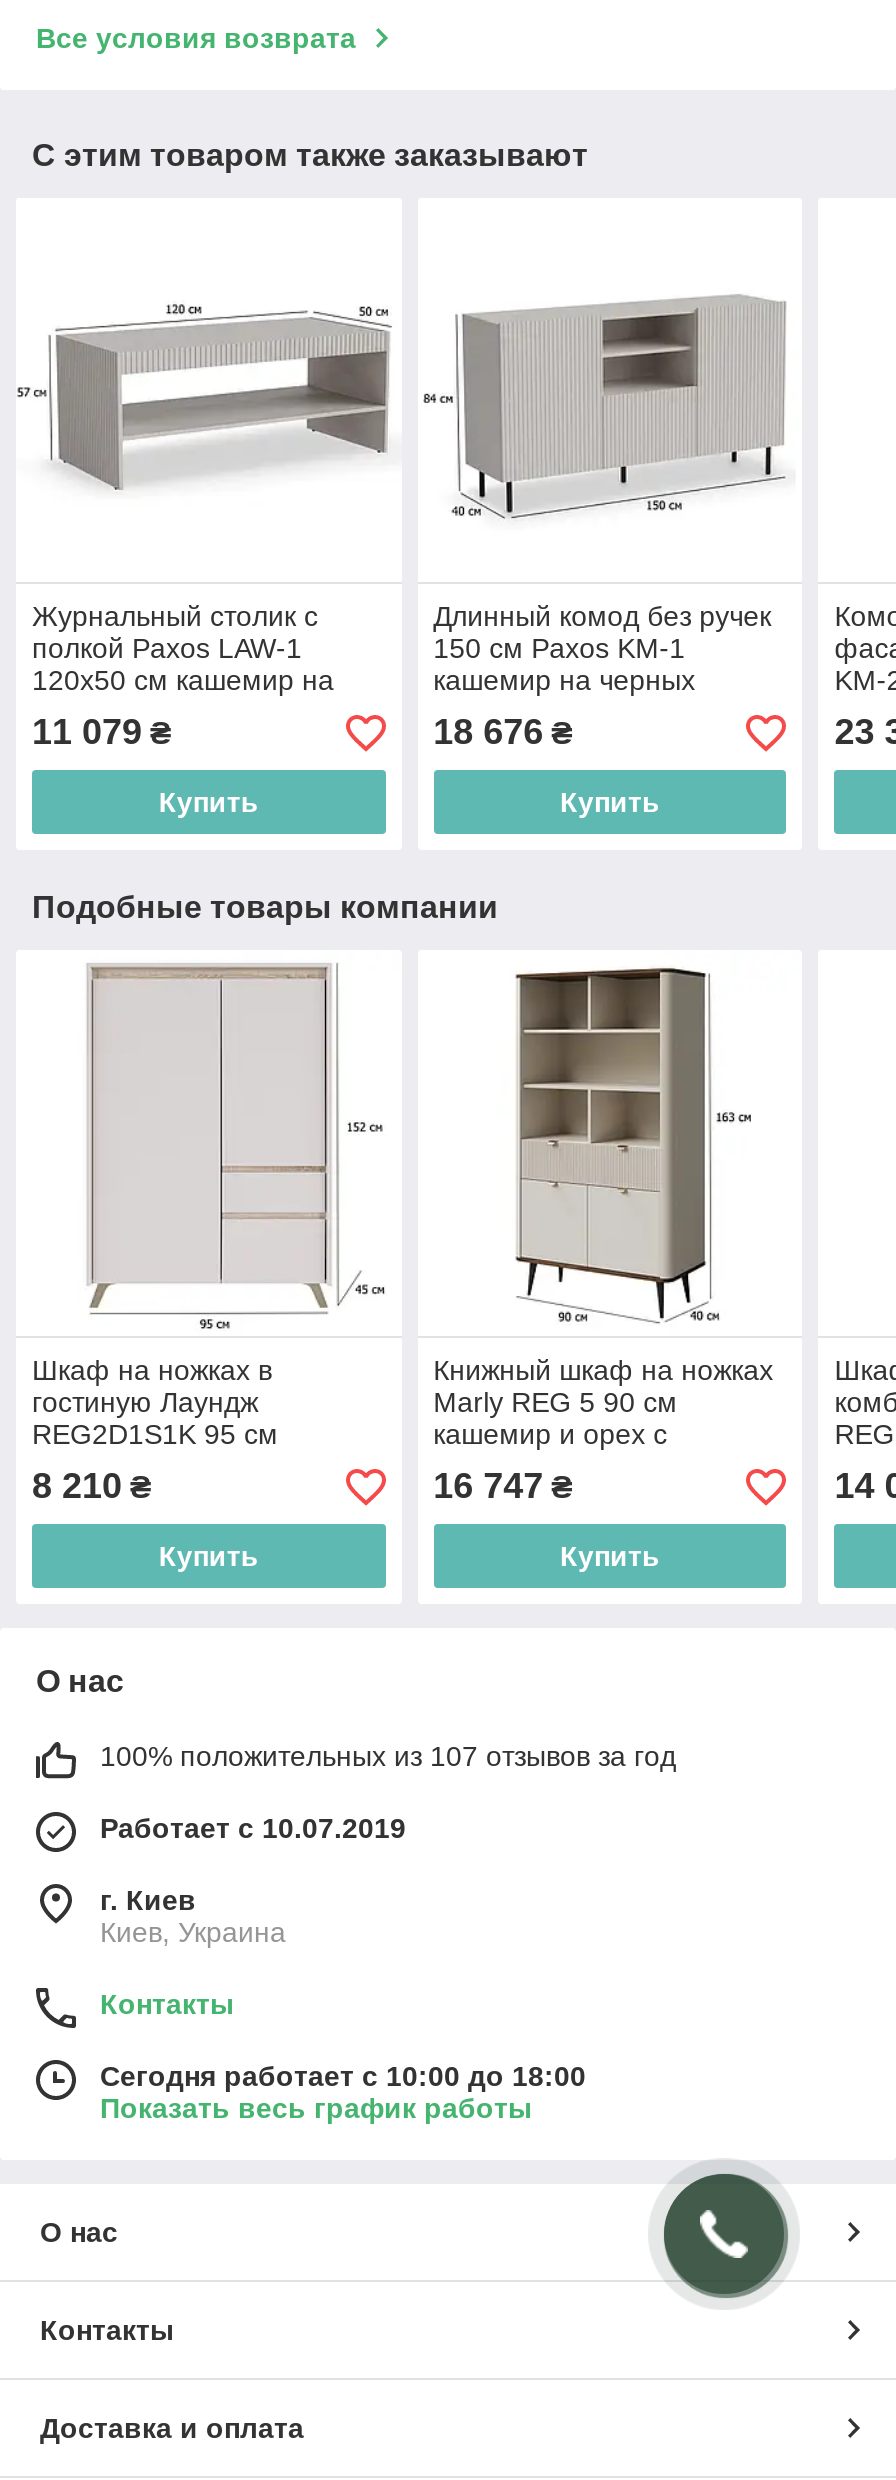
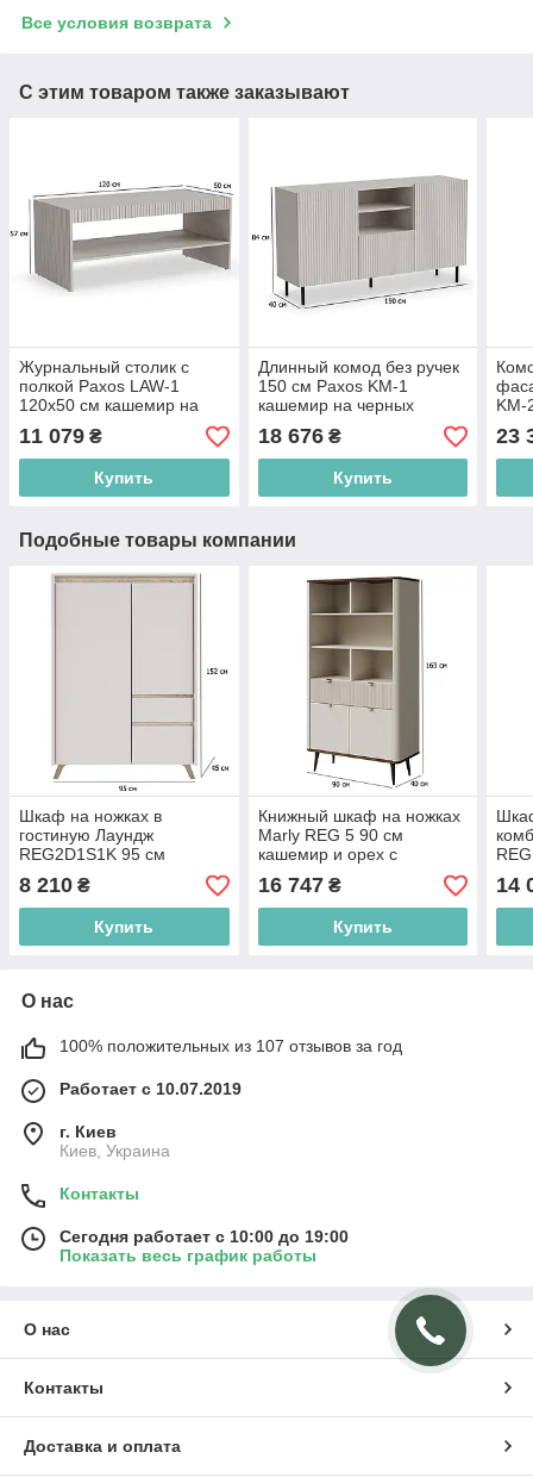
- Сегодня работает с 10:00 до 18:00
+ Сегодня работает с 10:00 до 19:00
